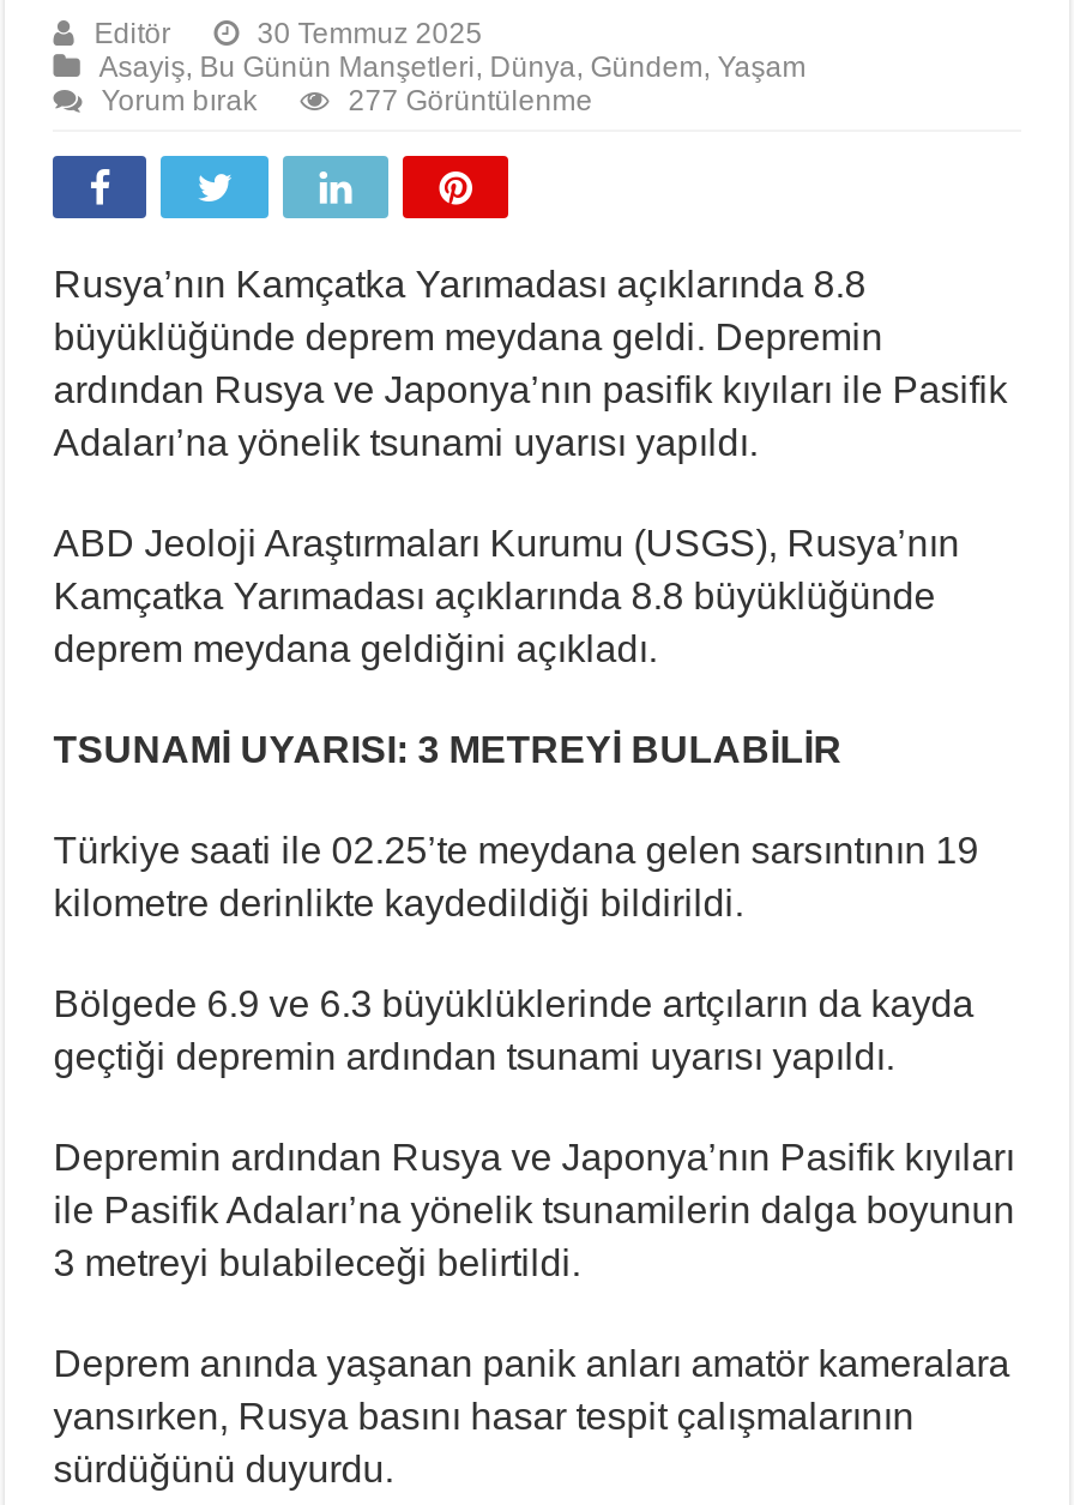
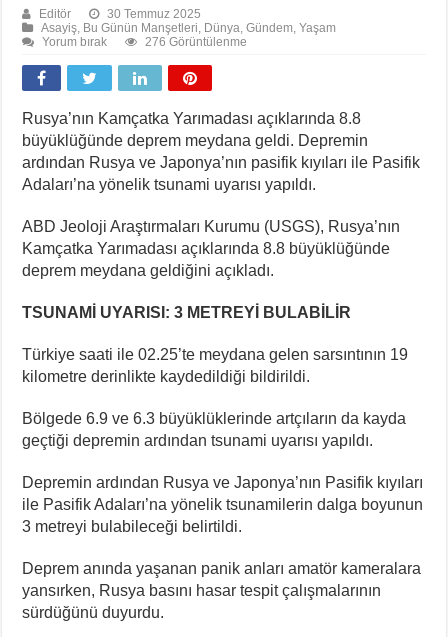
- 277 Görüntülenme
+ 276 Görüntülenme
